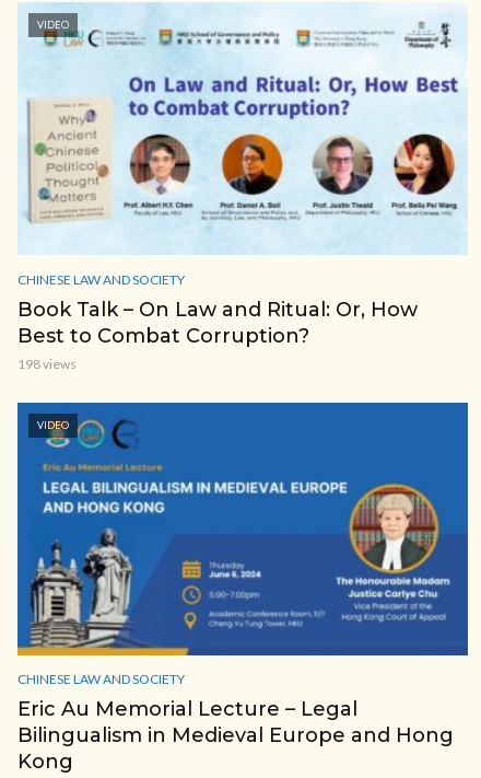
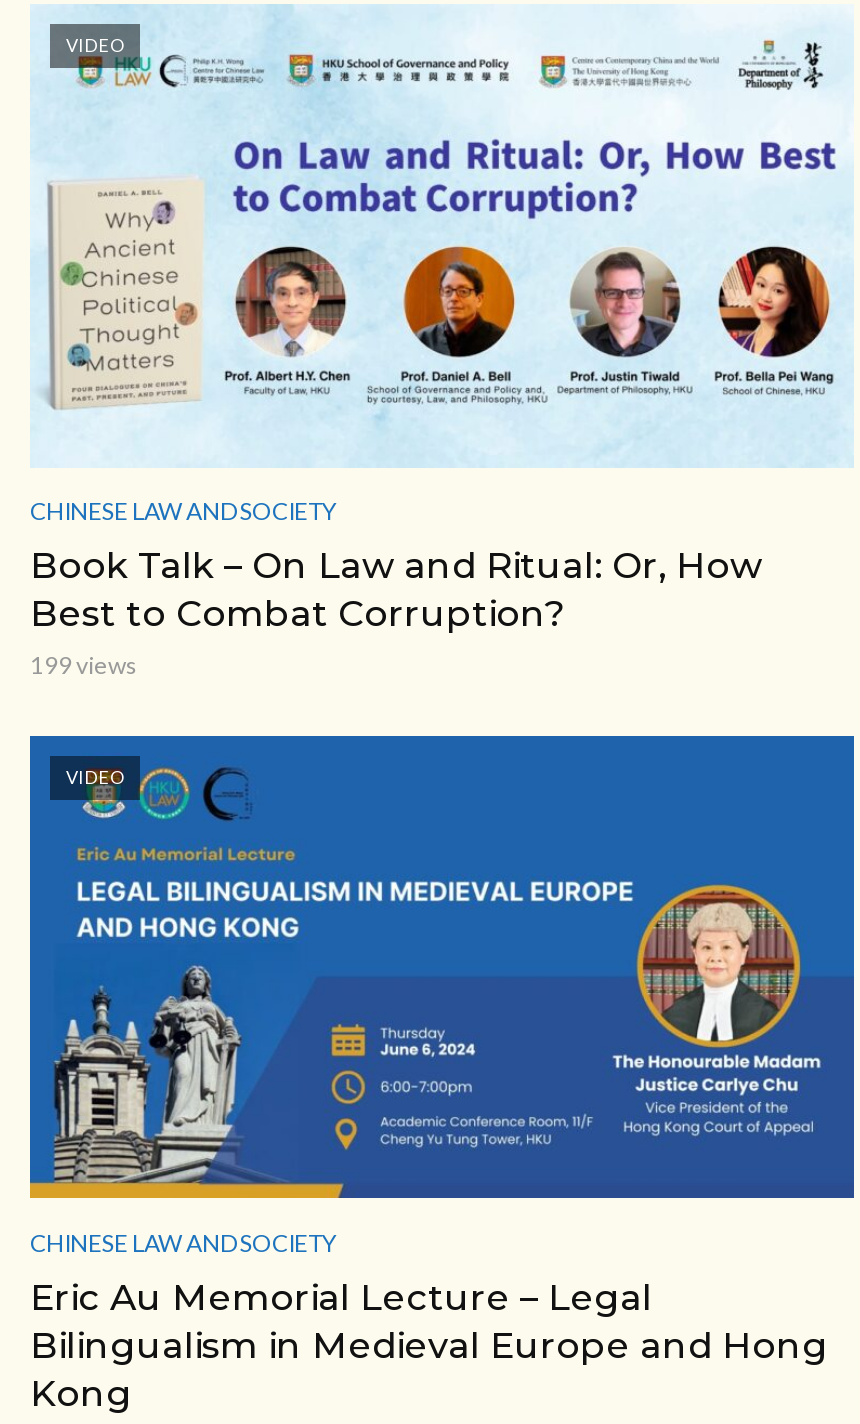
- 198 views
+ 199 views
